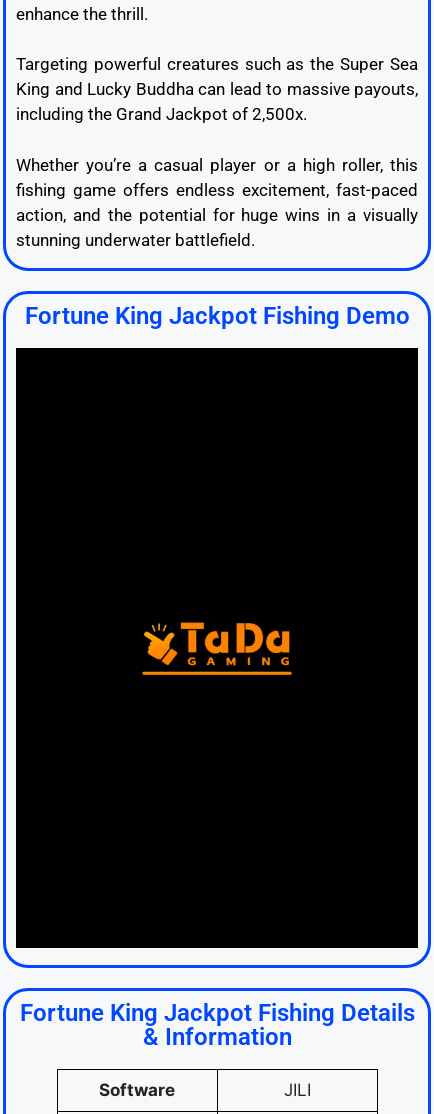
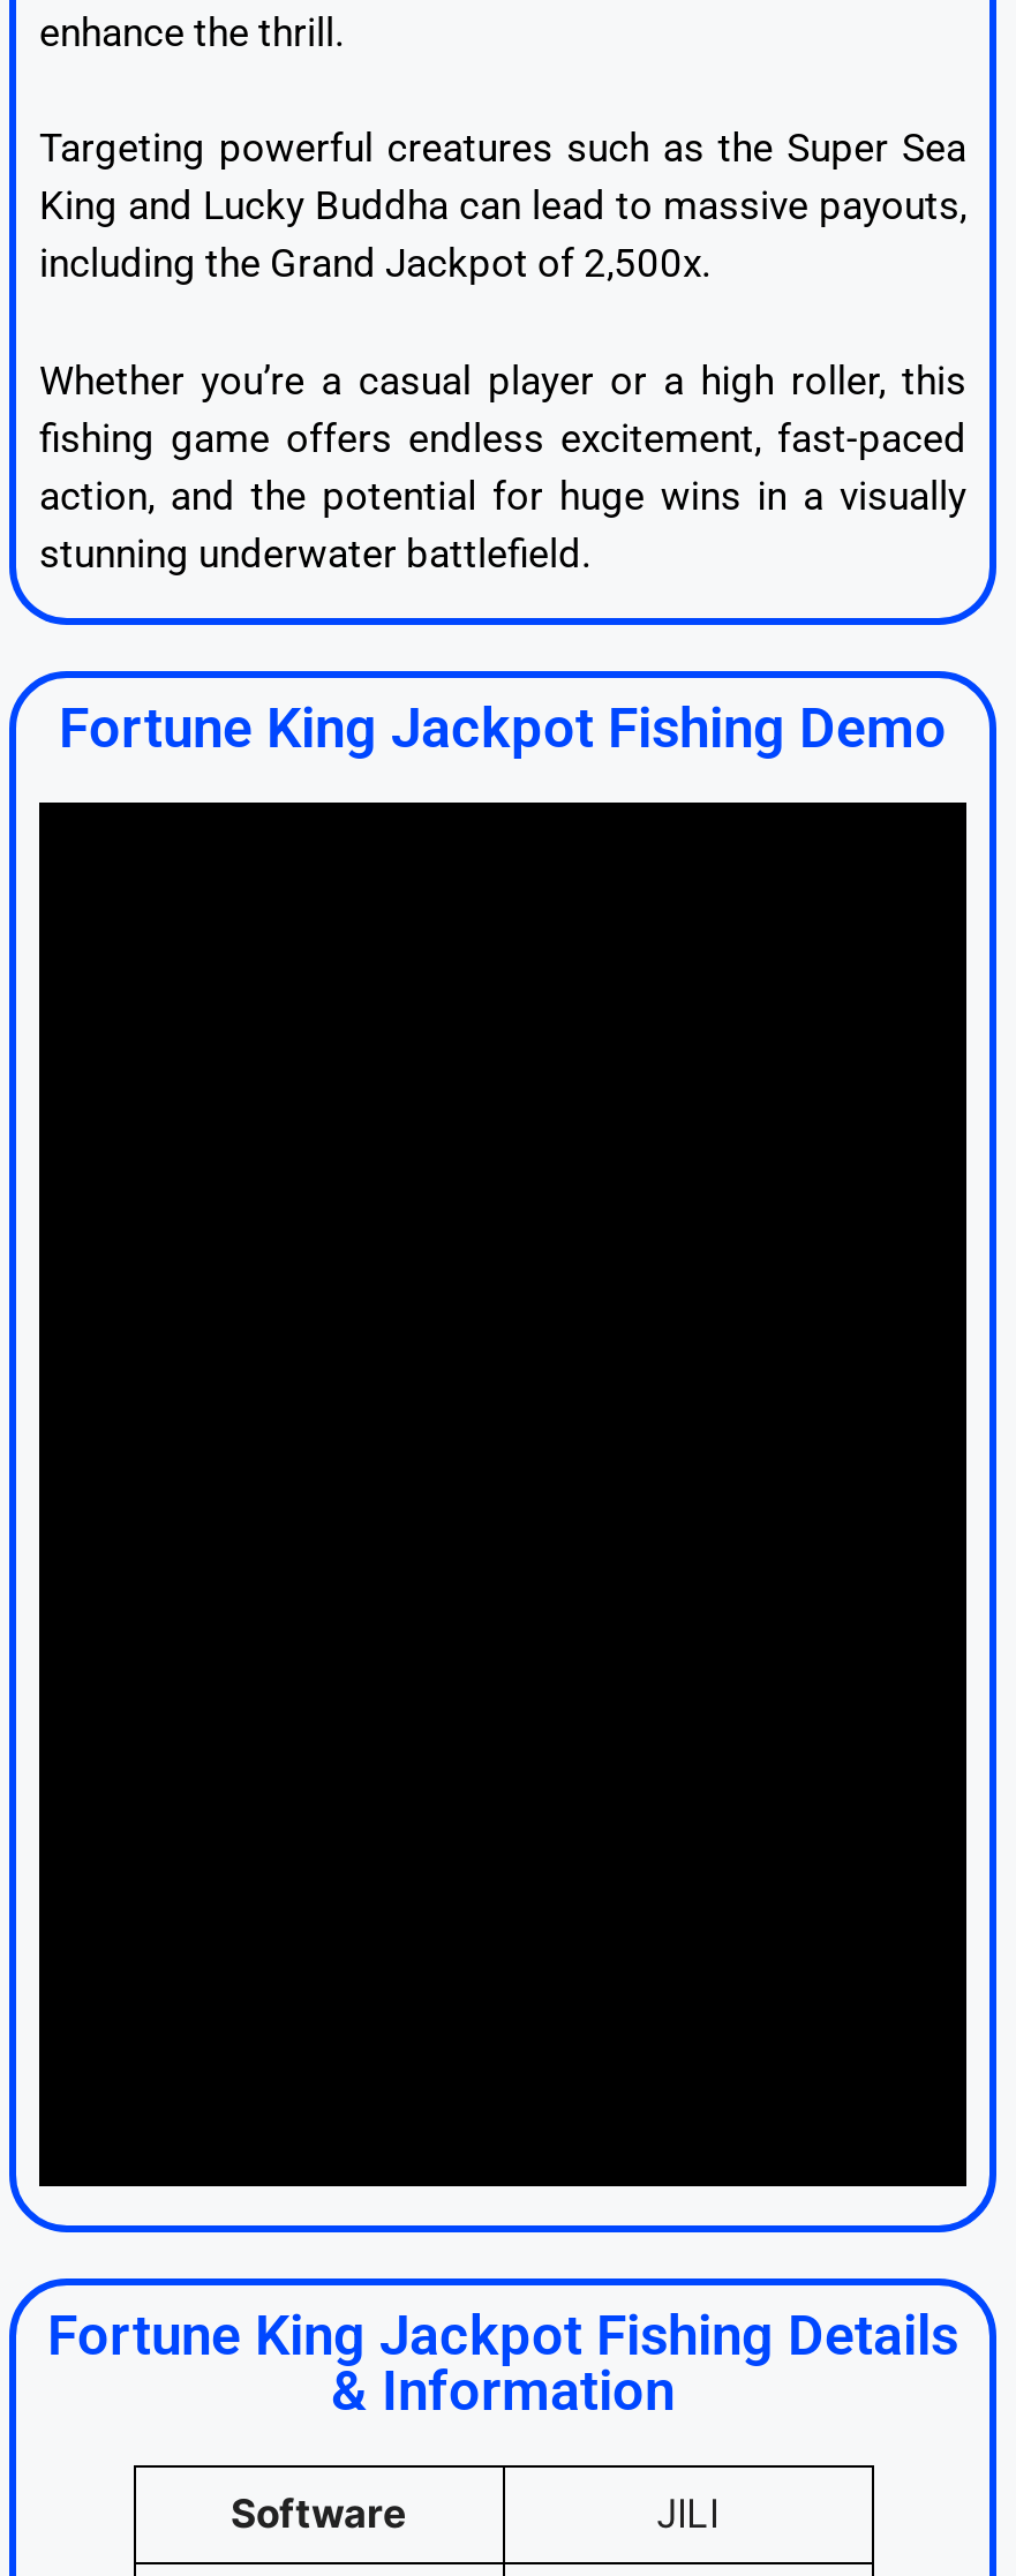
- [image]
